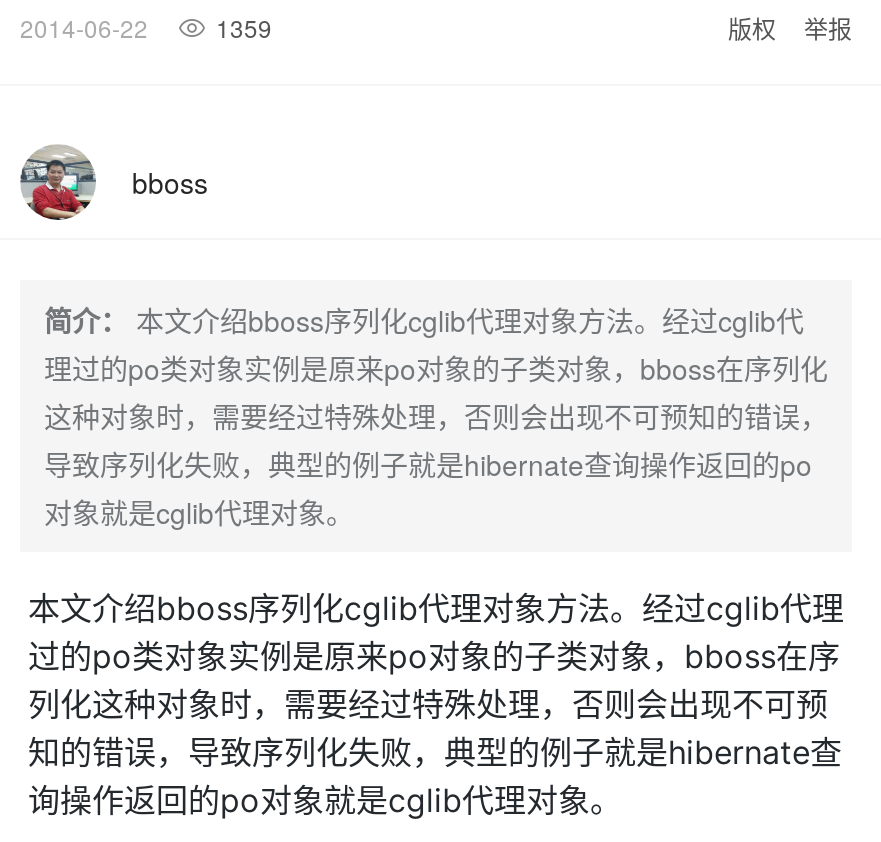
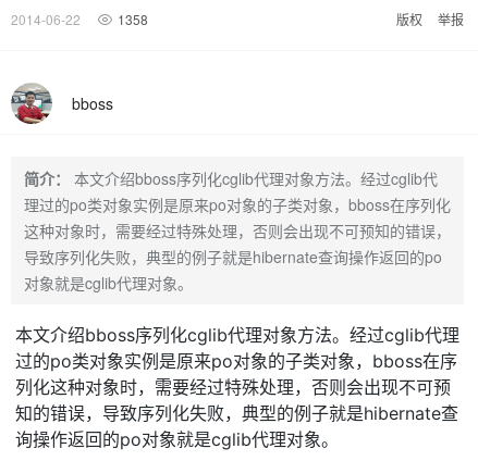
- 2014-06-22 1359
+ 2014-06-22 1358
